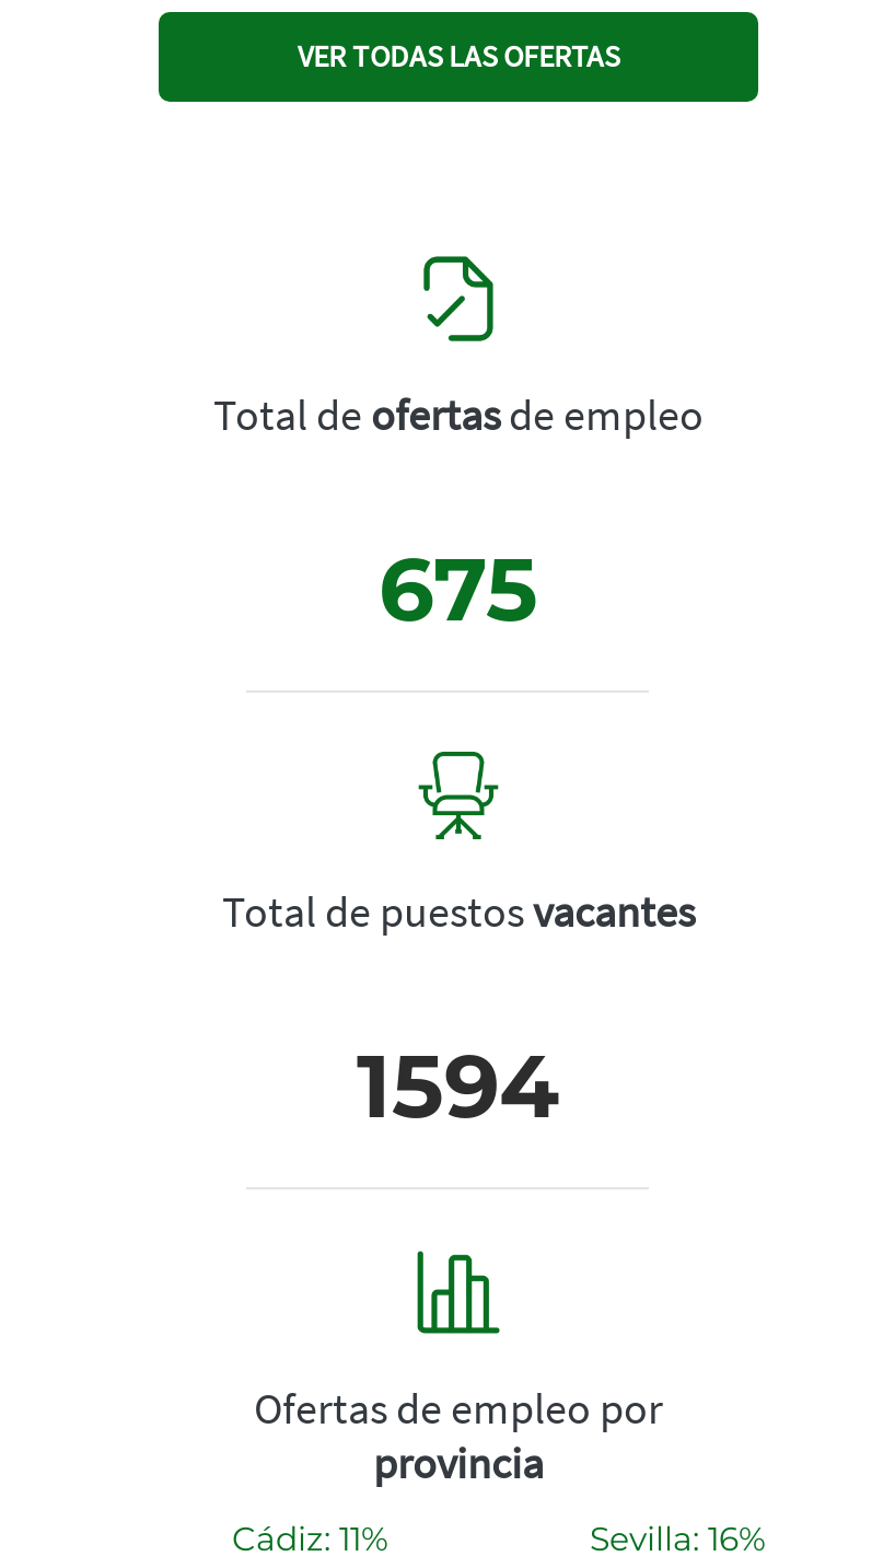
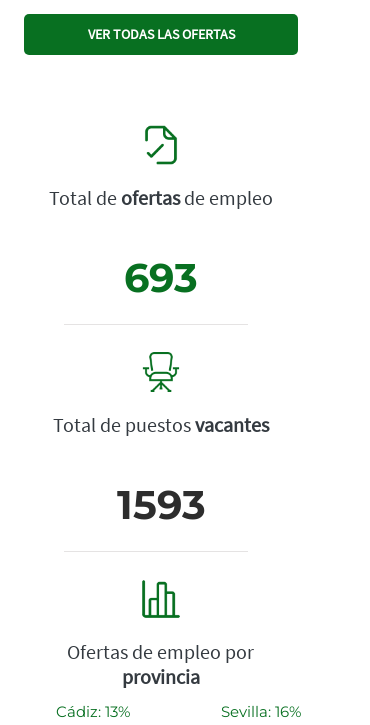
- 675
+ 693

- 1594
+ 1593

- Cádiz: 11%
+ Cádiz: 13%
